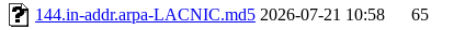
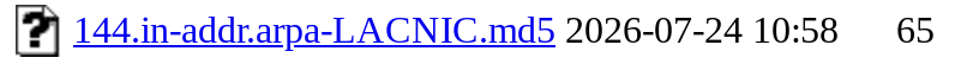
- 144.in-addr.arpa-LACNIC.md5 2026-07-21 10:58
+ 144.in-addr.arpa-LACNIC.md5 2026-07-24 10:58
